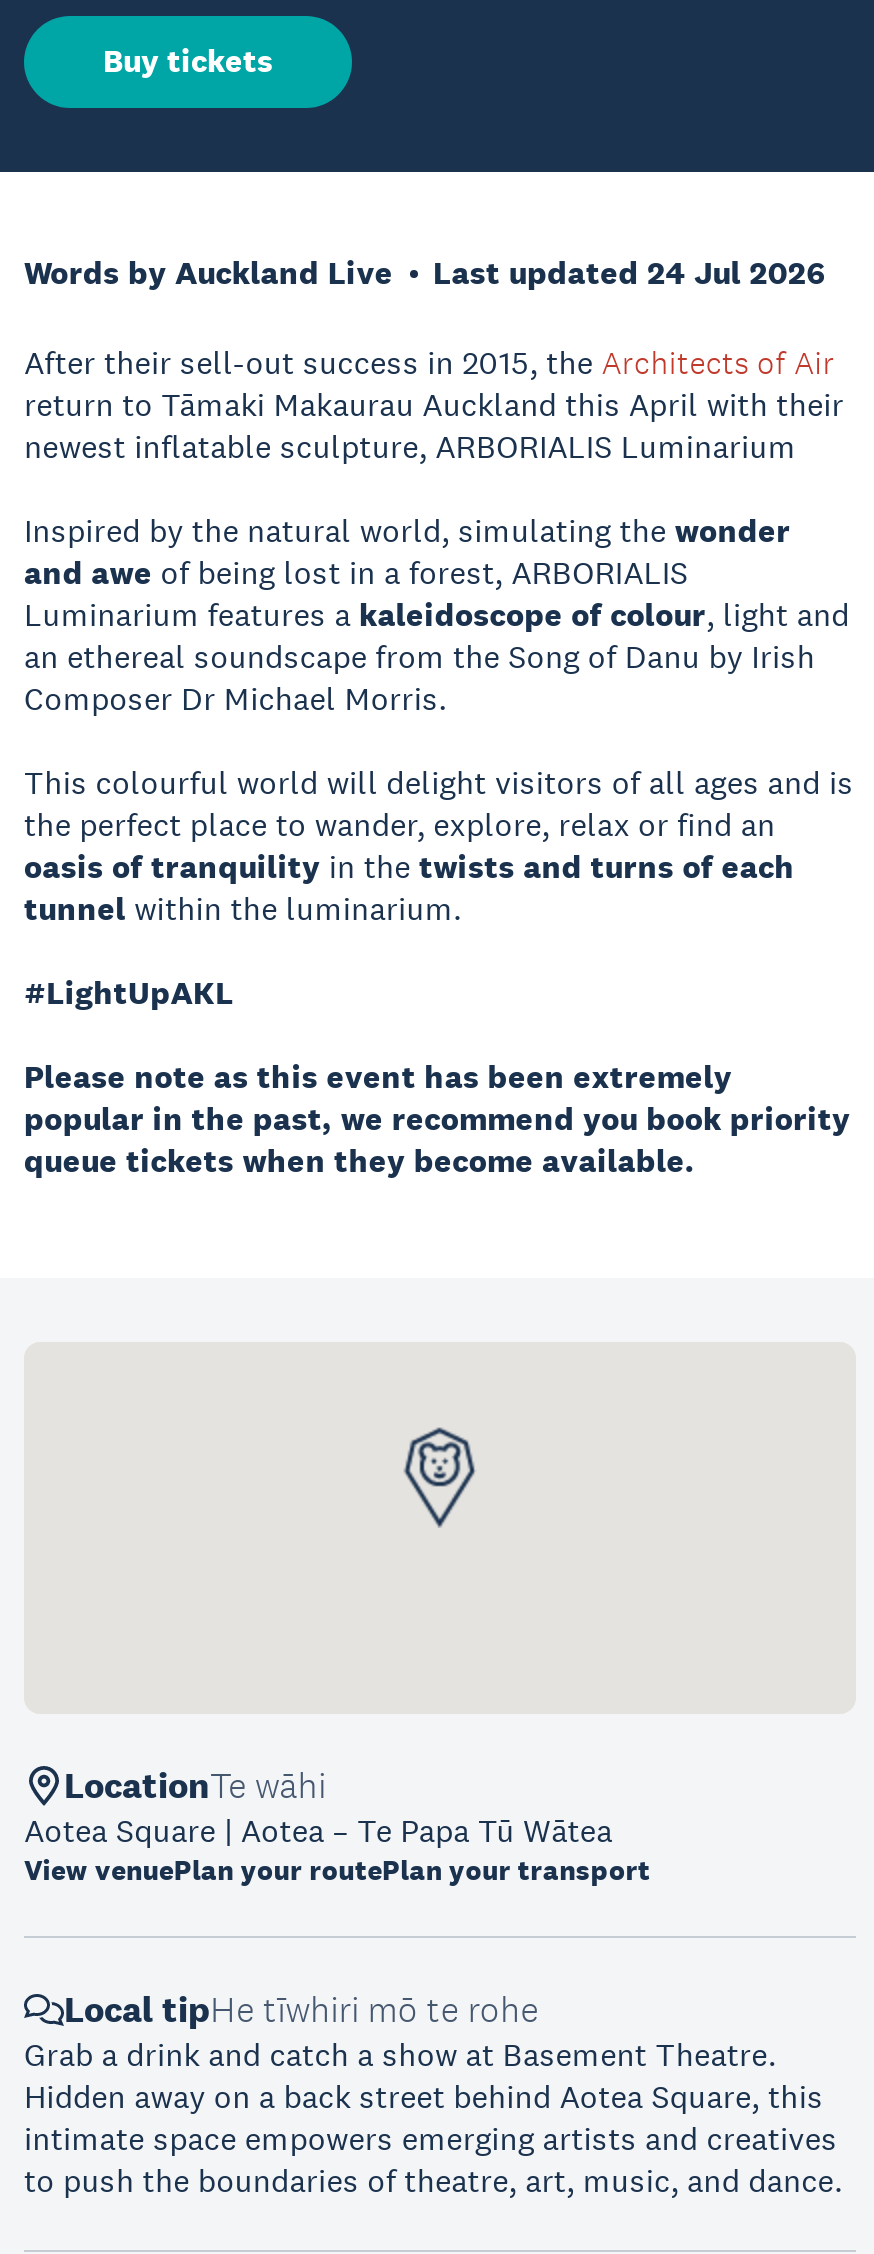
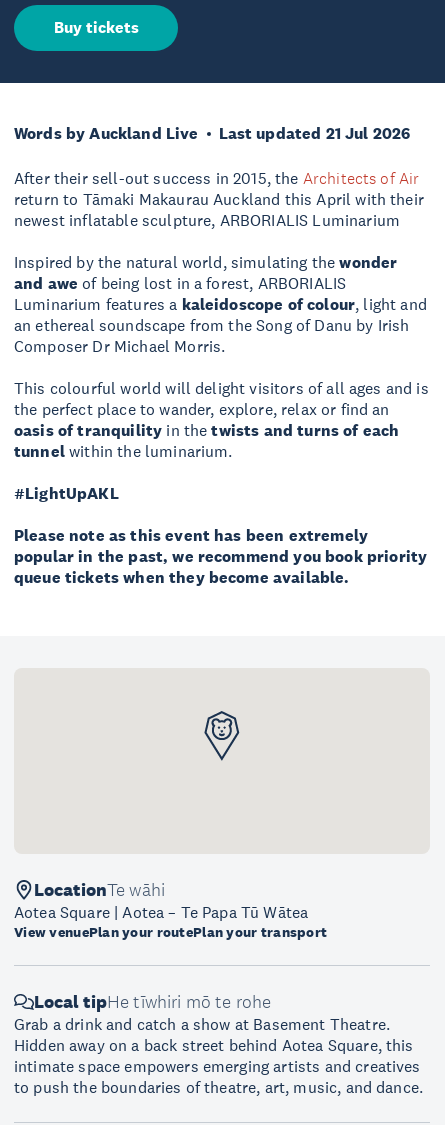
- Last updated 24 Jul 2026
+ Last updated 21 Jul 2026
